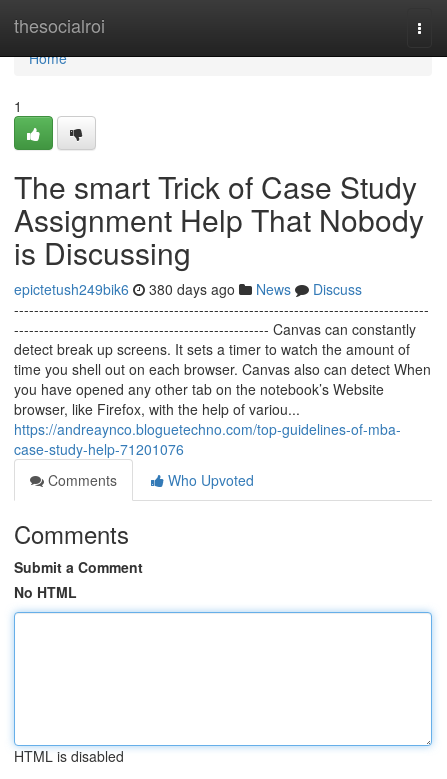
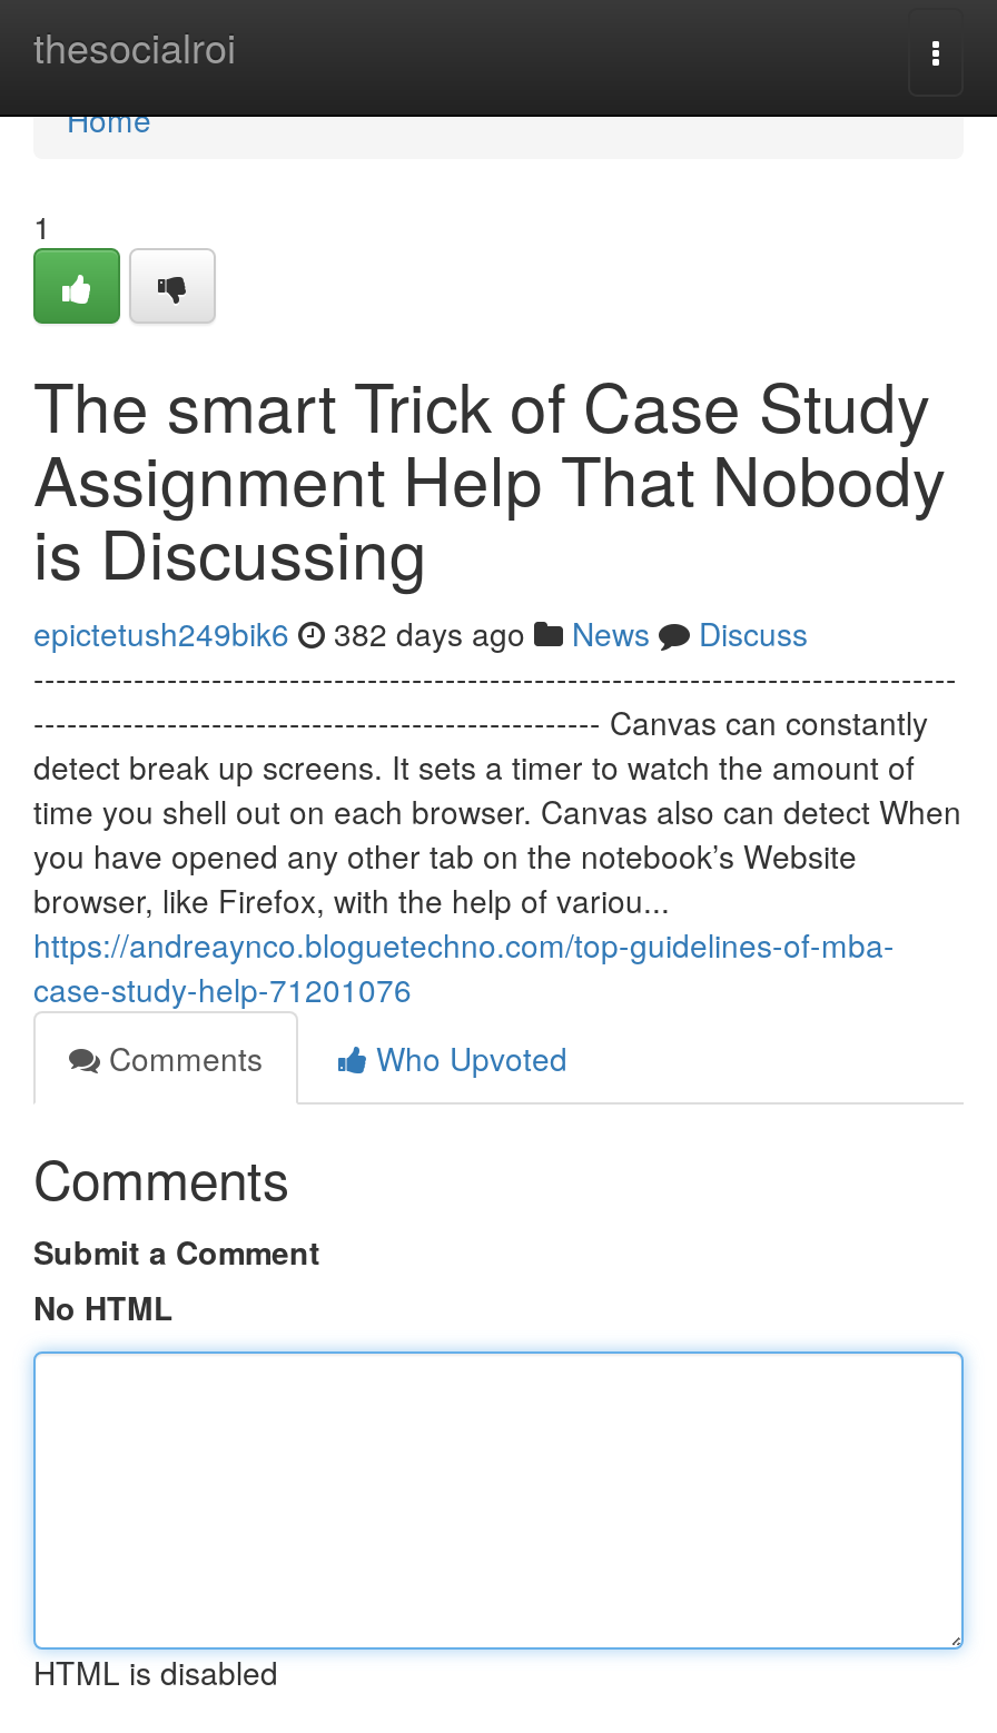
- epictetush249bik6 380 days ago News Discuss
+ epictetush249bik6 382 days ago News Discuss
